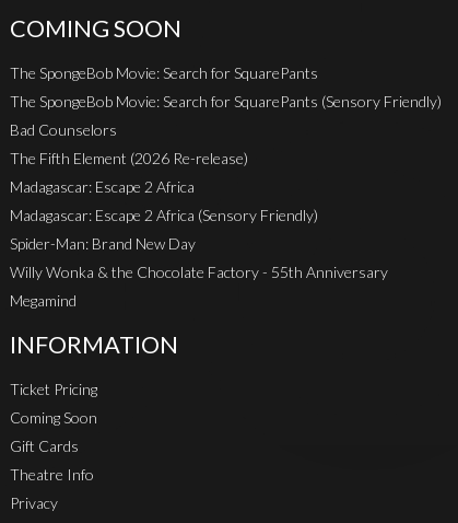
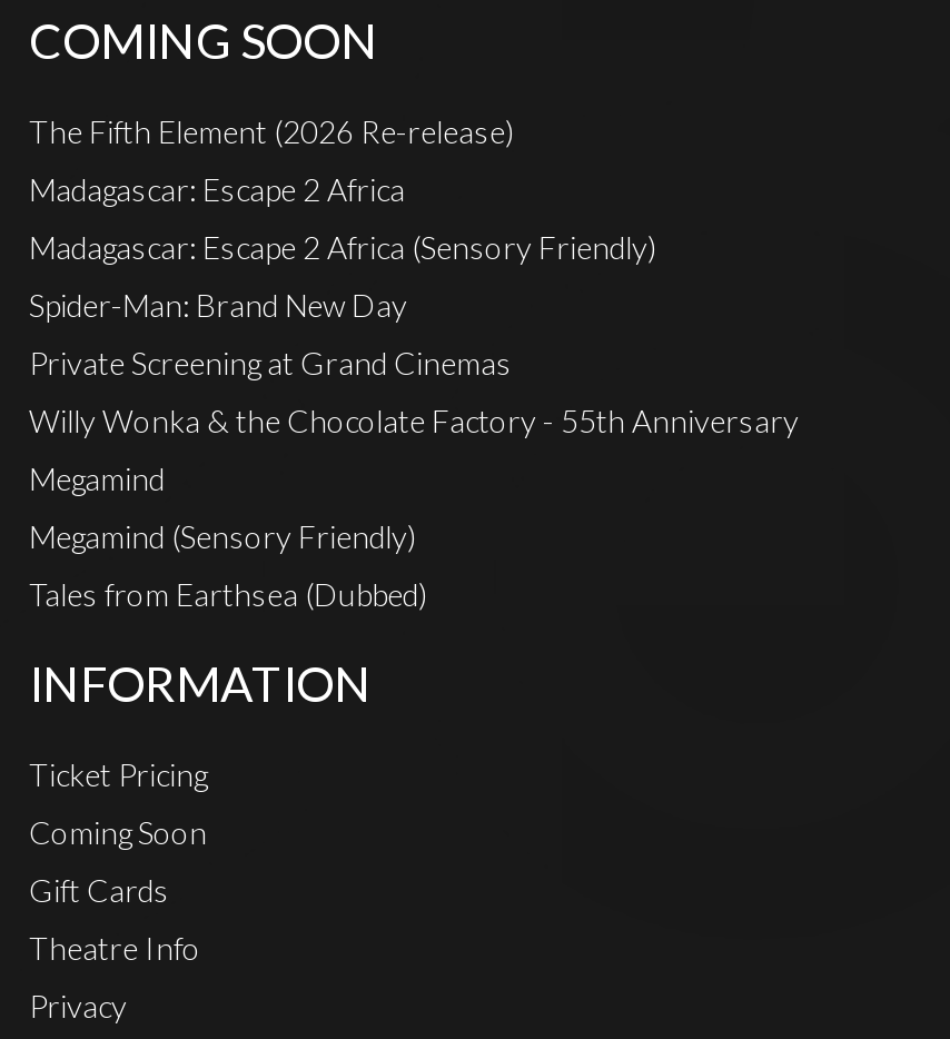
- The SpongeBob Movie: Search for SquarePants
- The SpongeBob Movie: Search for SquarePants (Sensory Friendly)
- Bad Counselors

moved up: The Fifth Element (2026 Re-release) | Madagascar: Escape 2 Africa | Madagascar: Escape 2 Africa (Sensory Friendly) | Spider-Man: Brand New Day

+ Private Screening at Grand Cinemas

moved up: Willy Wonka & the Chocolate Factory - 55th Anniversary | Megamind

+ Megamind (Sensory Friendly)
+ Tales from Earthsea (Dubbed)
